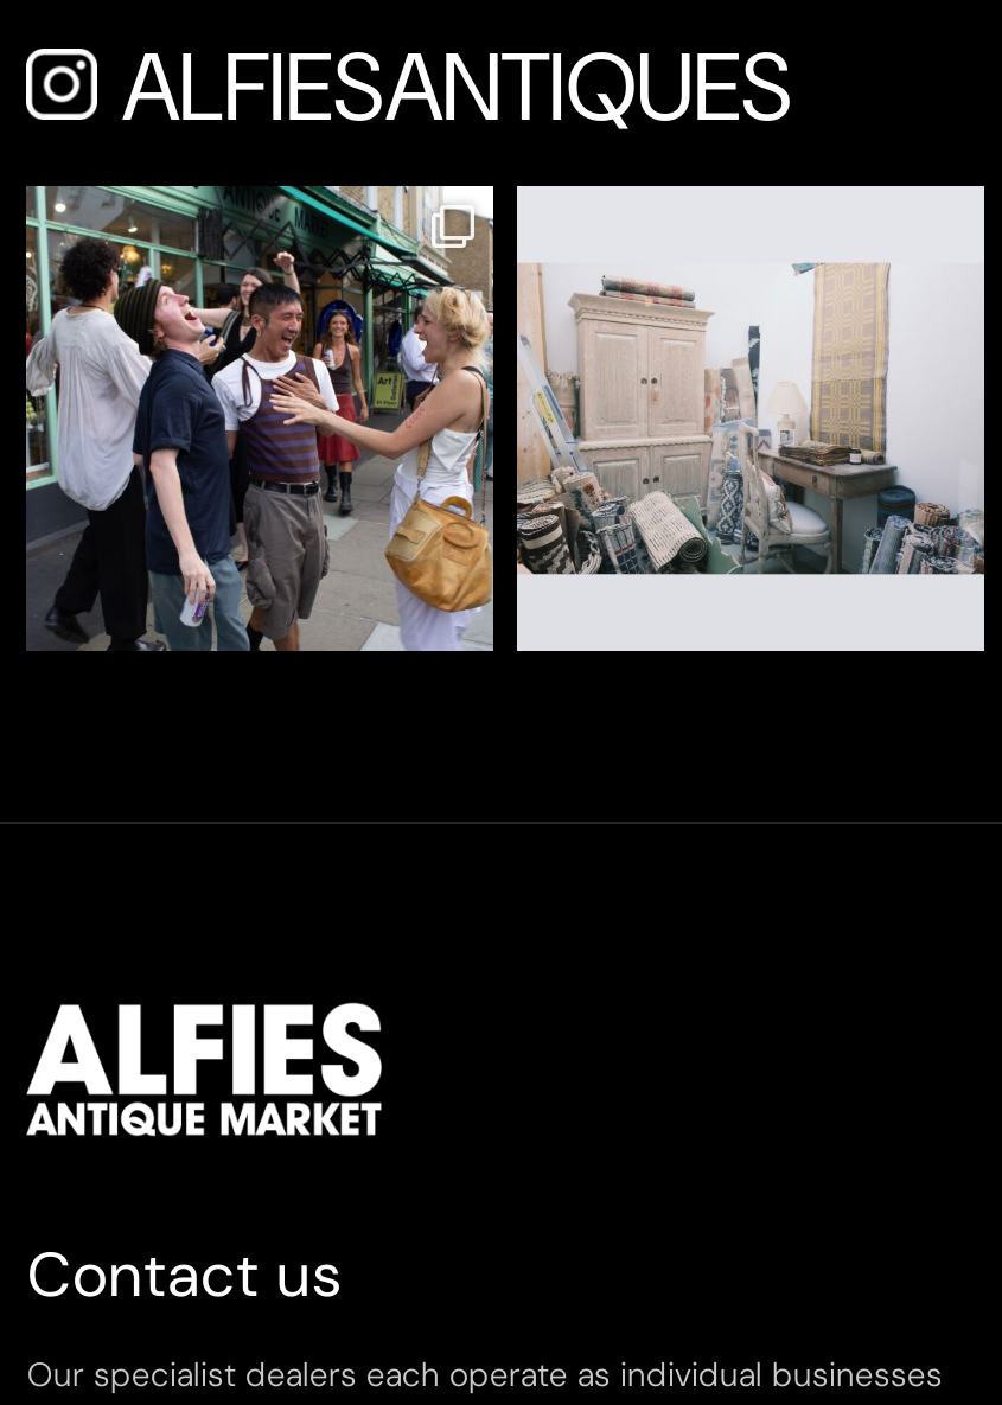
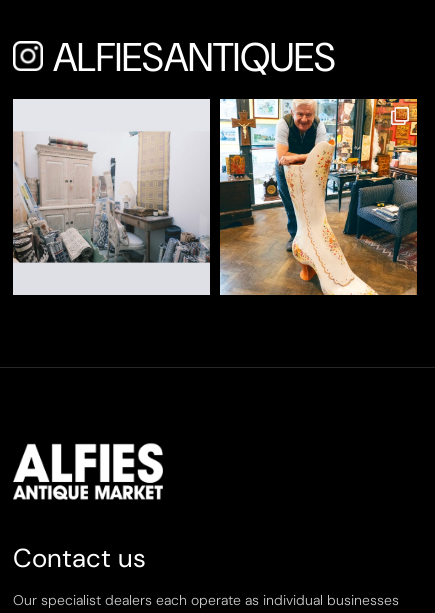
- [image]
+ [image]

- [image]
+ [image]
